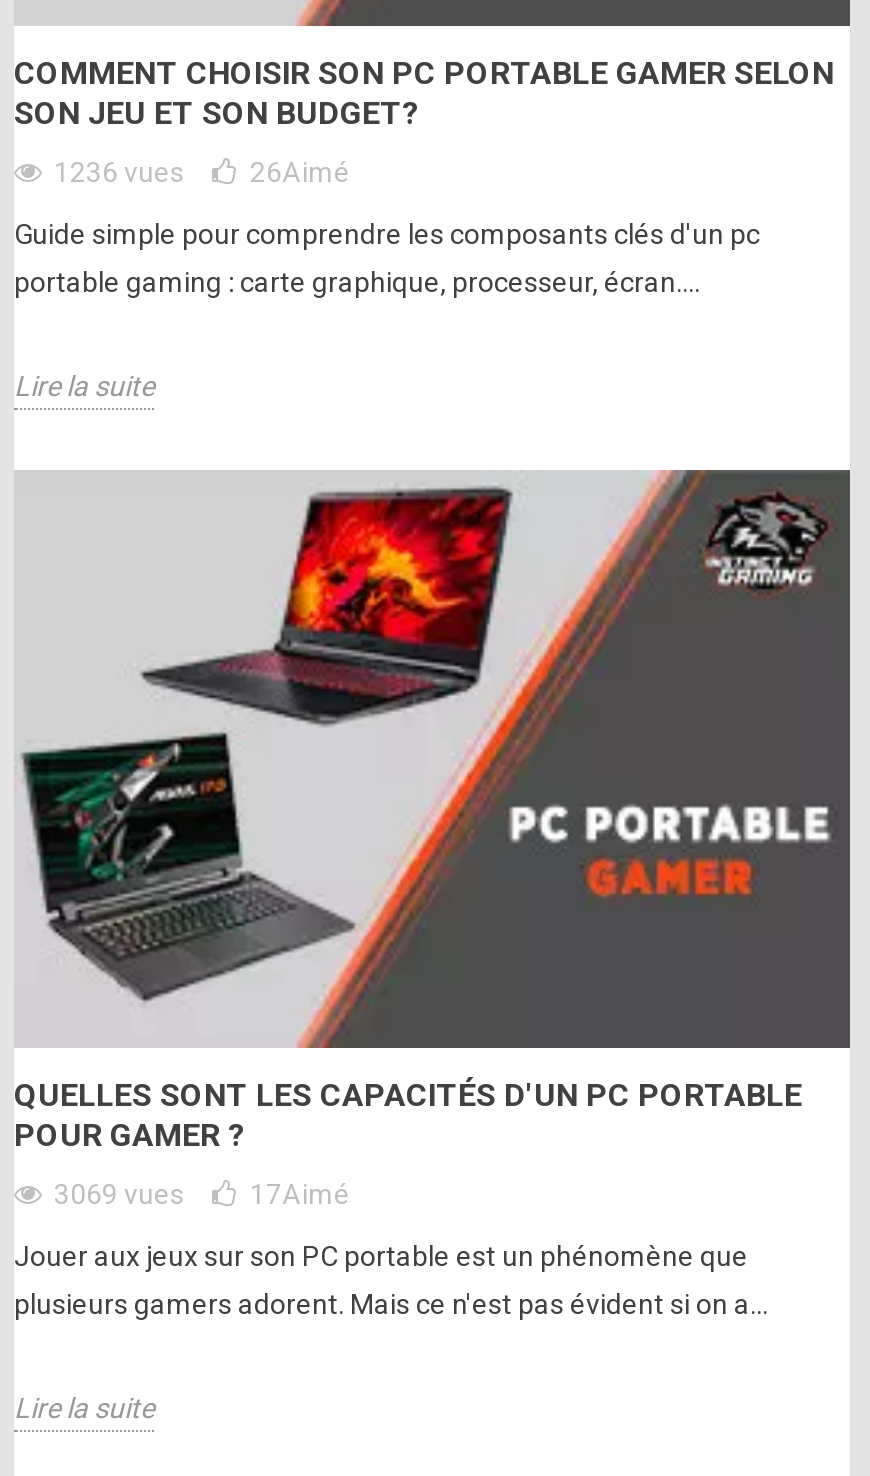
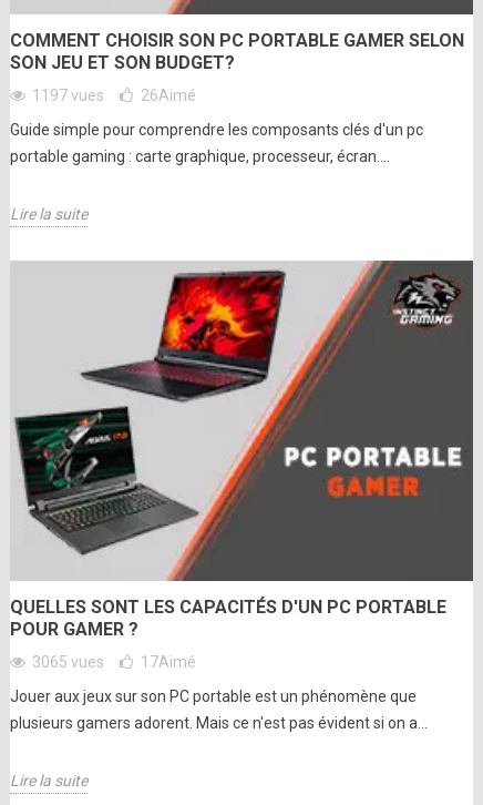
- 1236 vues
+ 1197 vues

- 3069 vues
+ 3065 vues
